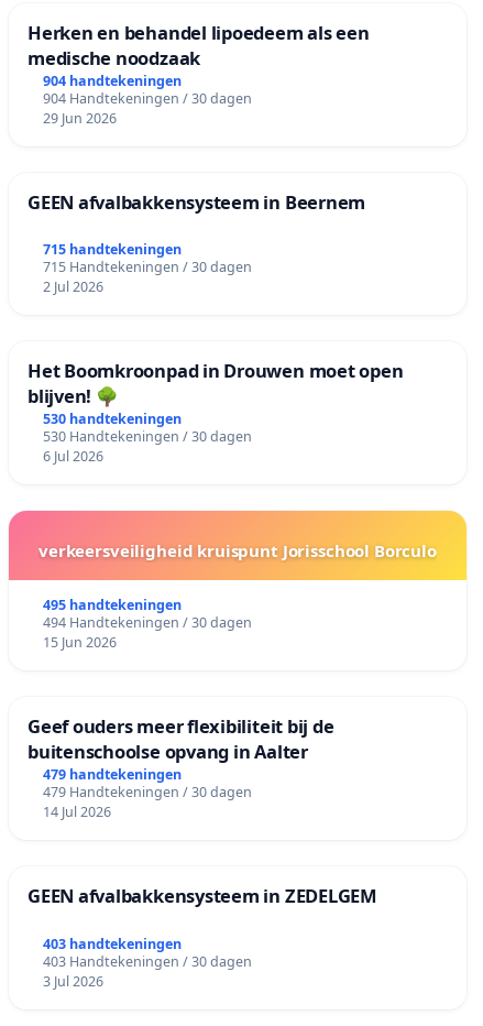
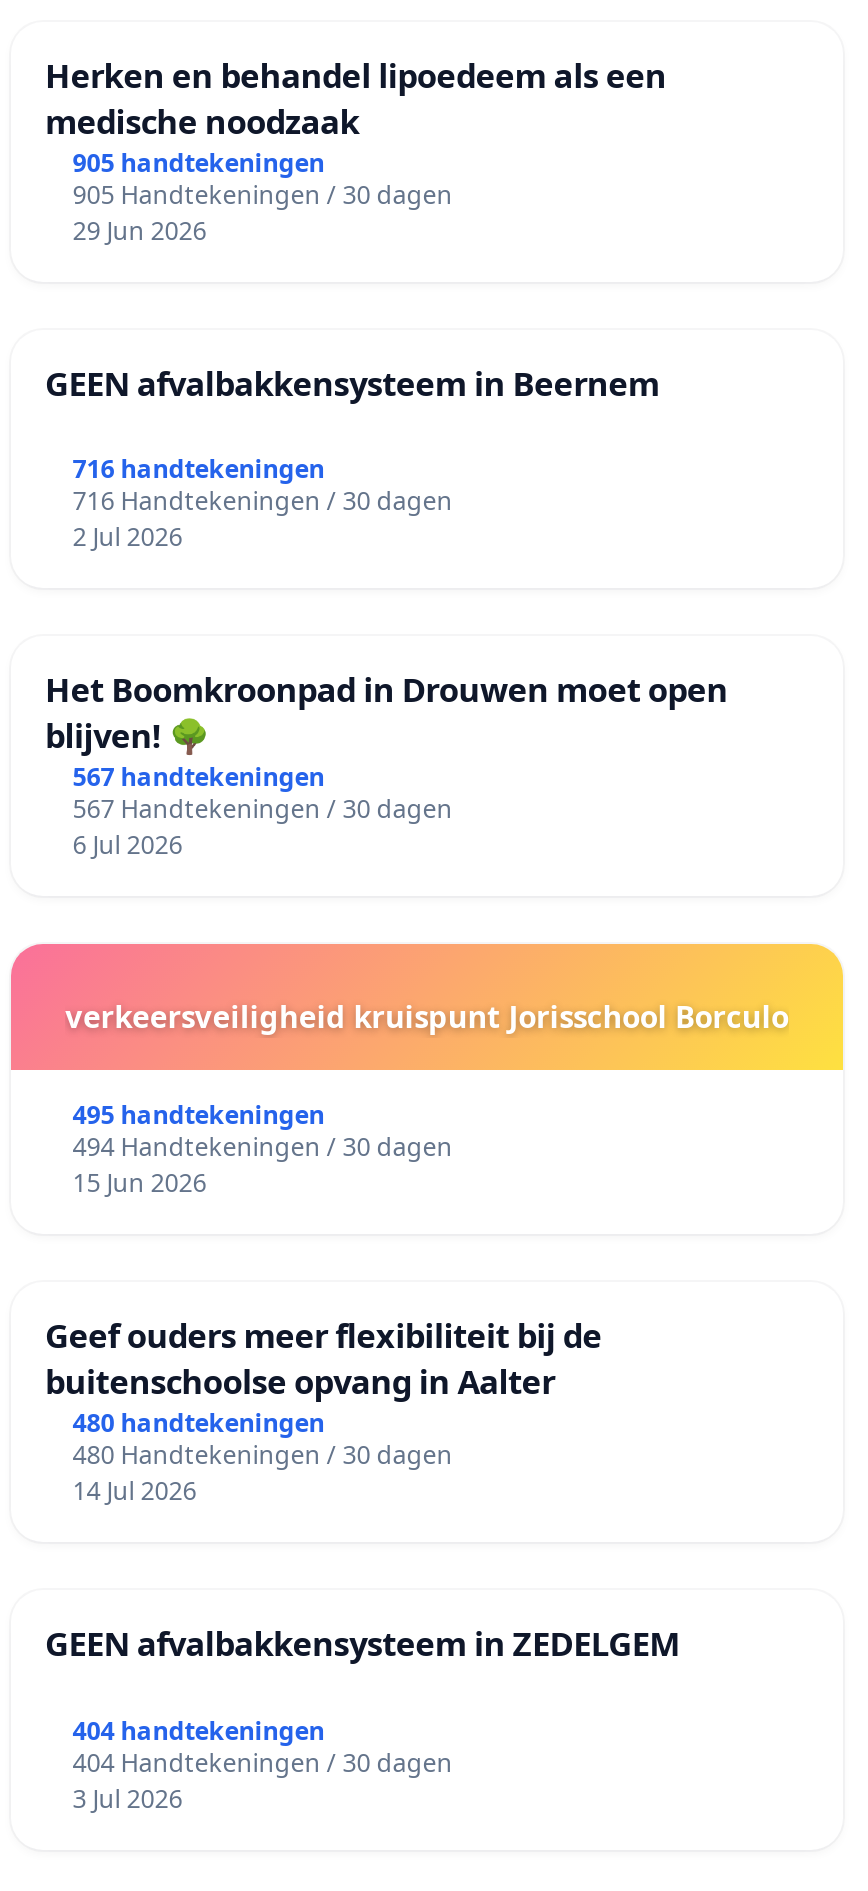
- 904 handtekeningen
+ 905 handtekeningen

- 904 Handtekeningen / 30 dagen
+ 905 Handtekeningen / 30 dagen

- 715 handtekeningen
+ 716 handtekeningen

- 715 Handtekeningen / 30 dagen
+ 716 Handtekeningen / 30 dagen

- 530 handtekeningen
+ 567 handtekeningen

- 530 Handtekeningen / 30 dagen
+ 567 Handtekeningen / 30 dagen

- 479 handtekeningen
+ 480 handtekeningen

- 479 Handtekeningen / 30 dagen
+ 480 Handtekeningen / 30 dagen

- 403 handtekeningen
+ 404 handtekeningen

- 403 Handtekeningen / 30 dagen
+ 404 Handtekeningen / 30 dagen
